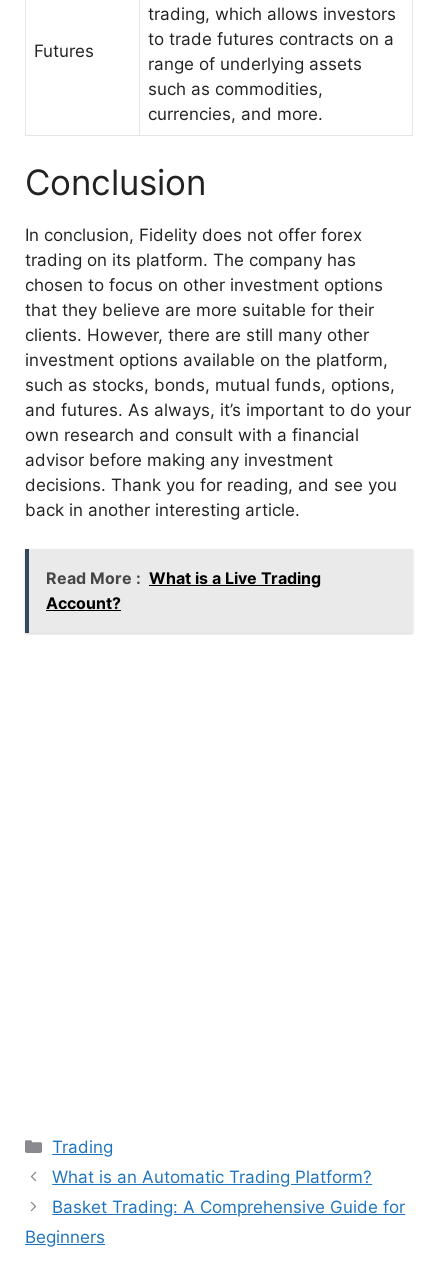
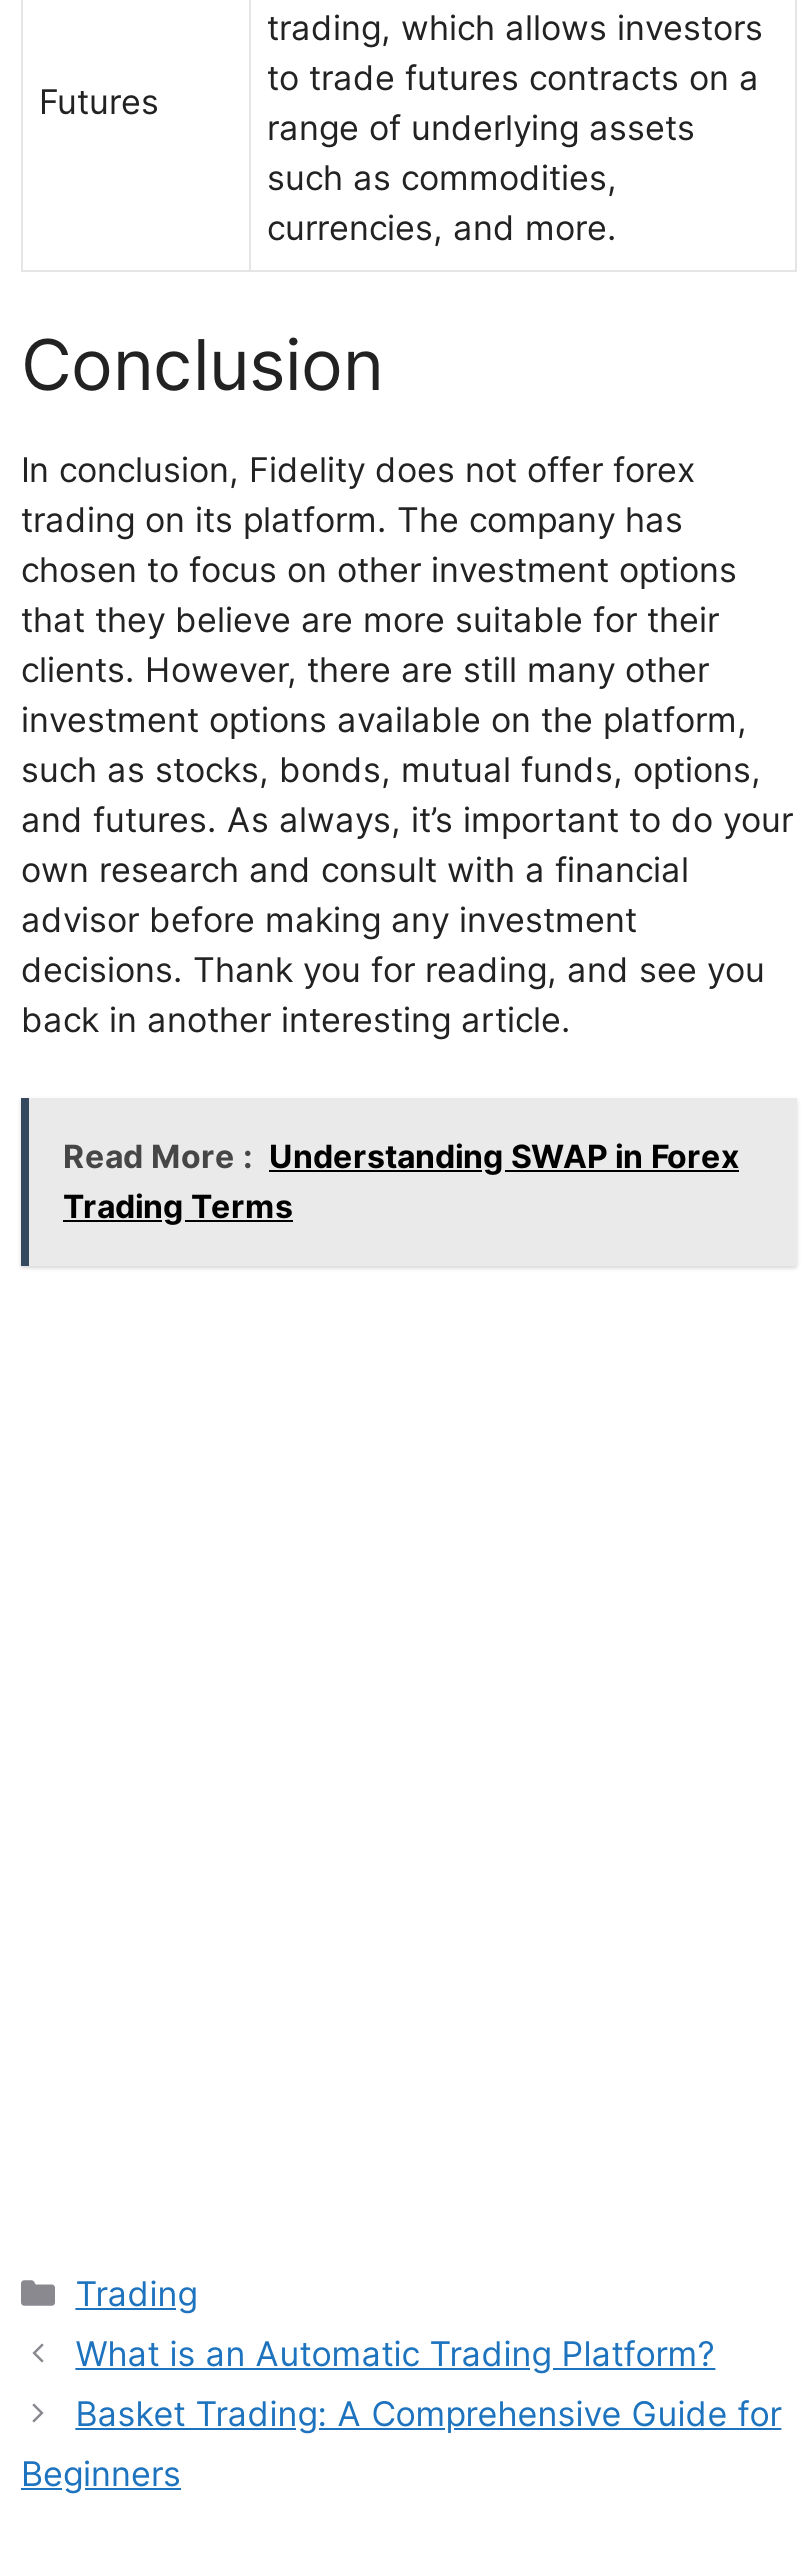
- Read More : What is a Live Trading
- Account?
+ Read More : Understanding SWAP in Forex
+ Trading Terms
